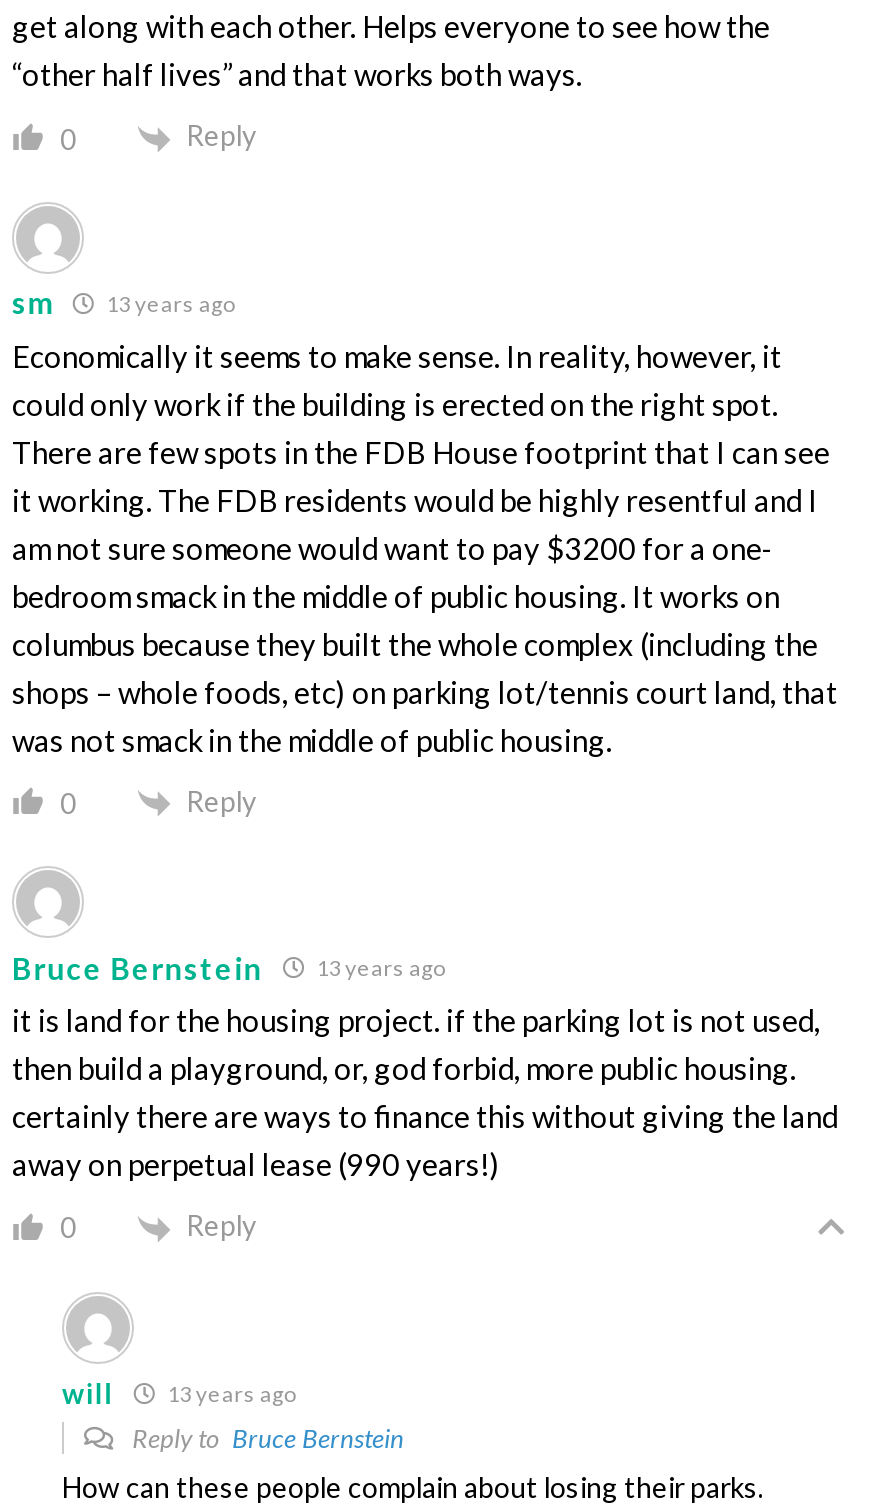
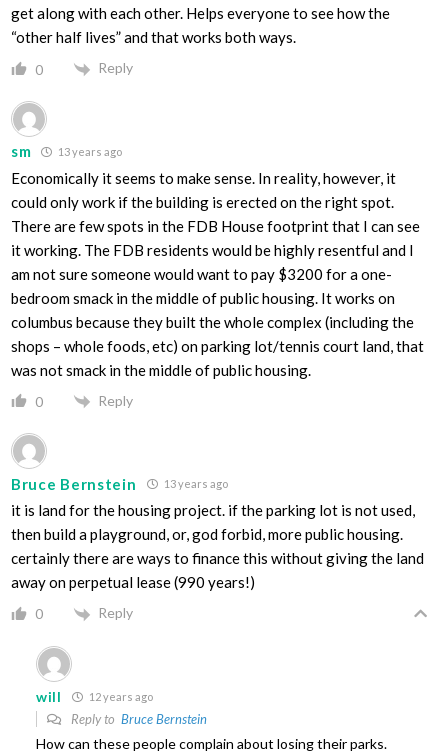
- will 13 years ago
+ will 12 years ago
